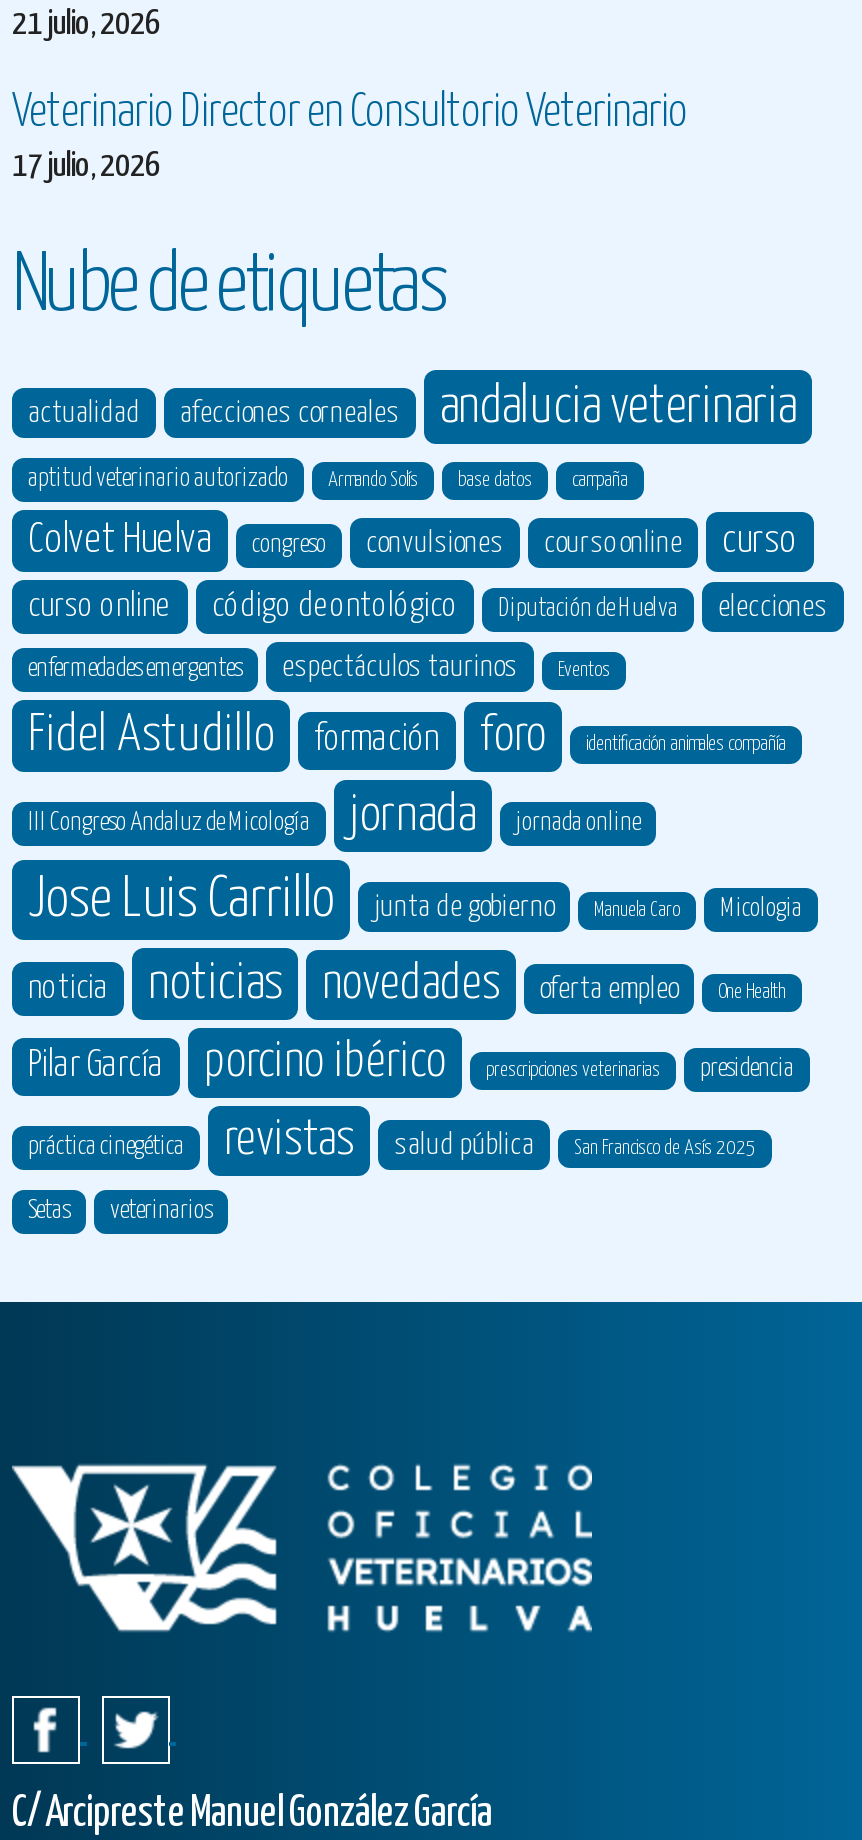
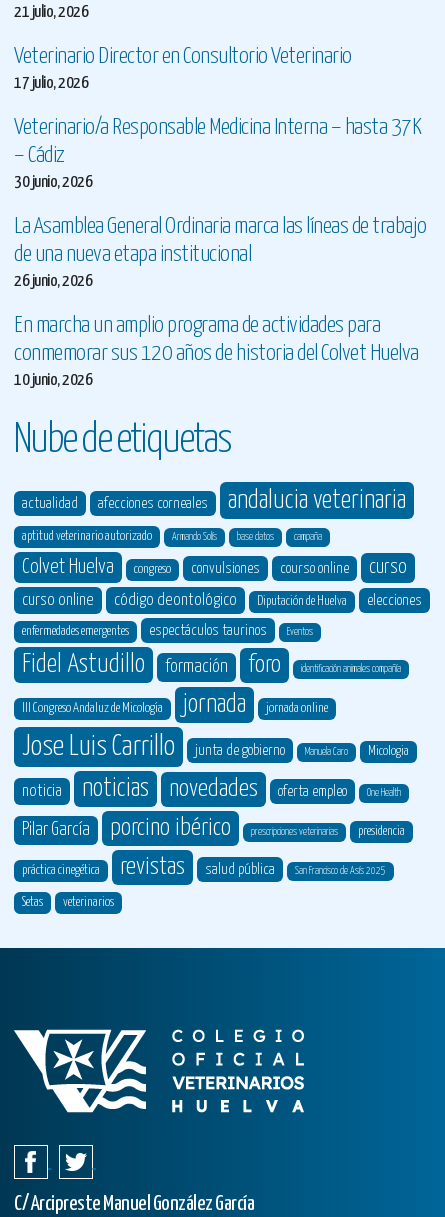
+ Veterinario/a Responsable Medicina Interna – hasta 37K
+ – Cádiz
+ 30 junio, 2026
+ La Asamblea General Ordinaria marca las líneas de trabajo
+ de una nueva etapa institucional
+ 26 junio, 2026
+ En marcha un amplio programa de actividades para
+ conmemorar sus 120 años de historia del Colvet Huelva
+ 10 junio, 2026
